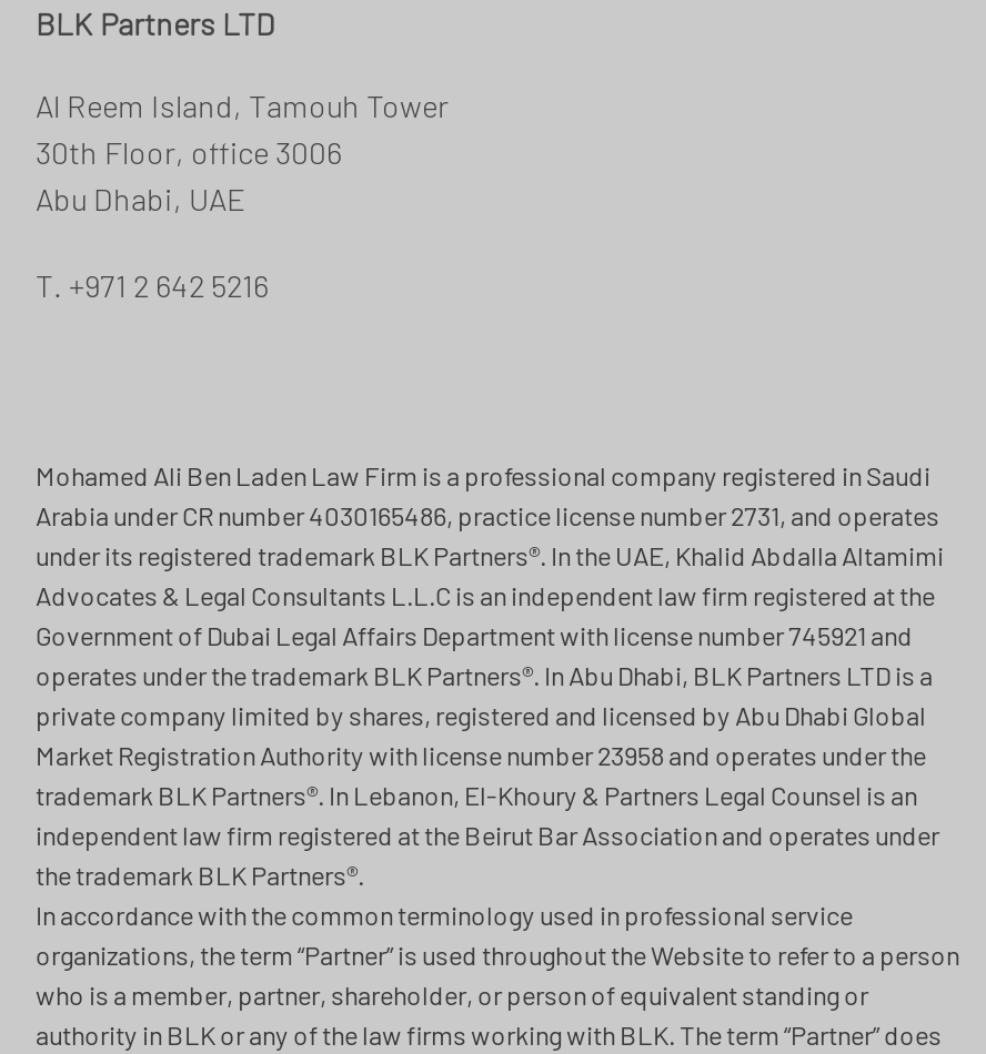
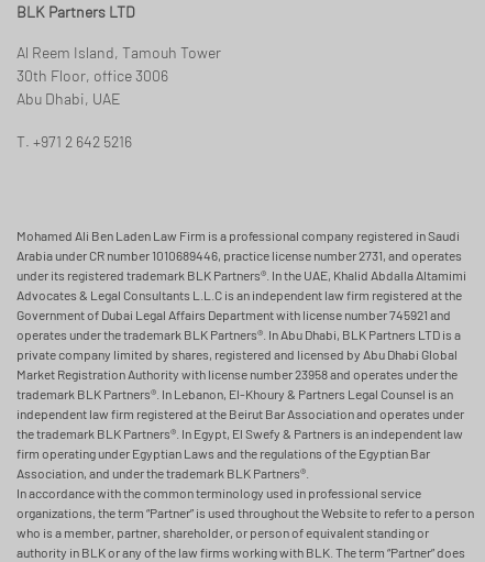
- Arabia under CR number 4030165486, practice license number 2731, and operates
+ Arabia under CR number 1010689446, practice license number 2731, and operates

- the trademark BLK Partners®.
+ the trademark BLK Partners®. In Egypt, El Swefy & Partners is an independent law
+ firm operating under Egyptian Laws and the regulations of the Egyptian Bar
+ Association, and under the trademark BLK Partners®.
